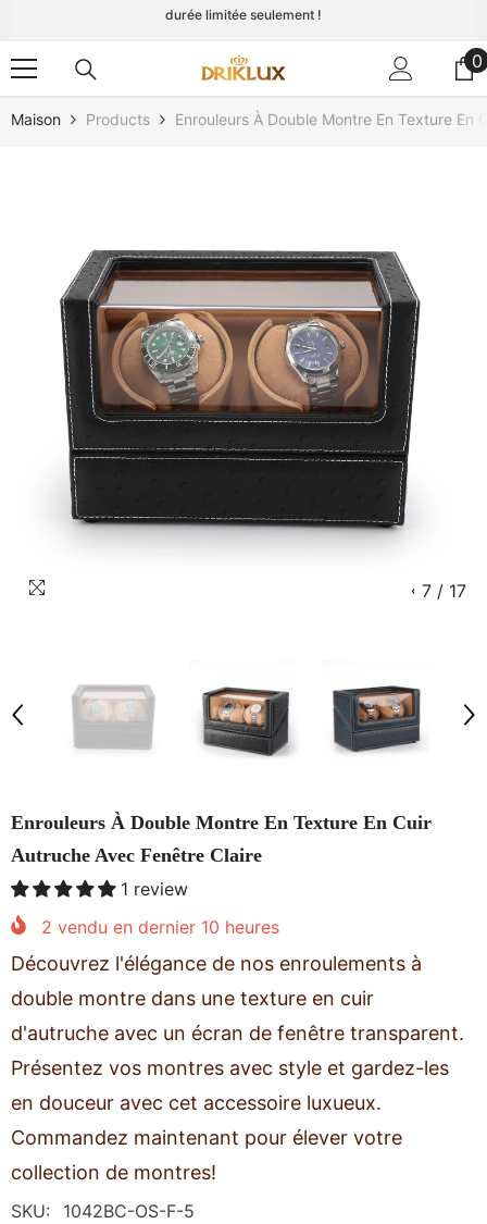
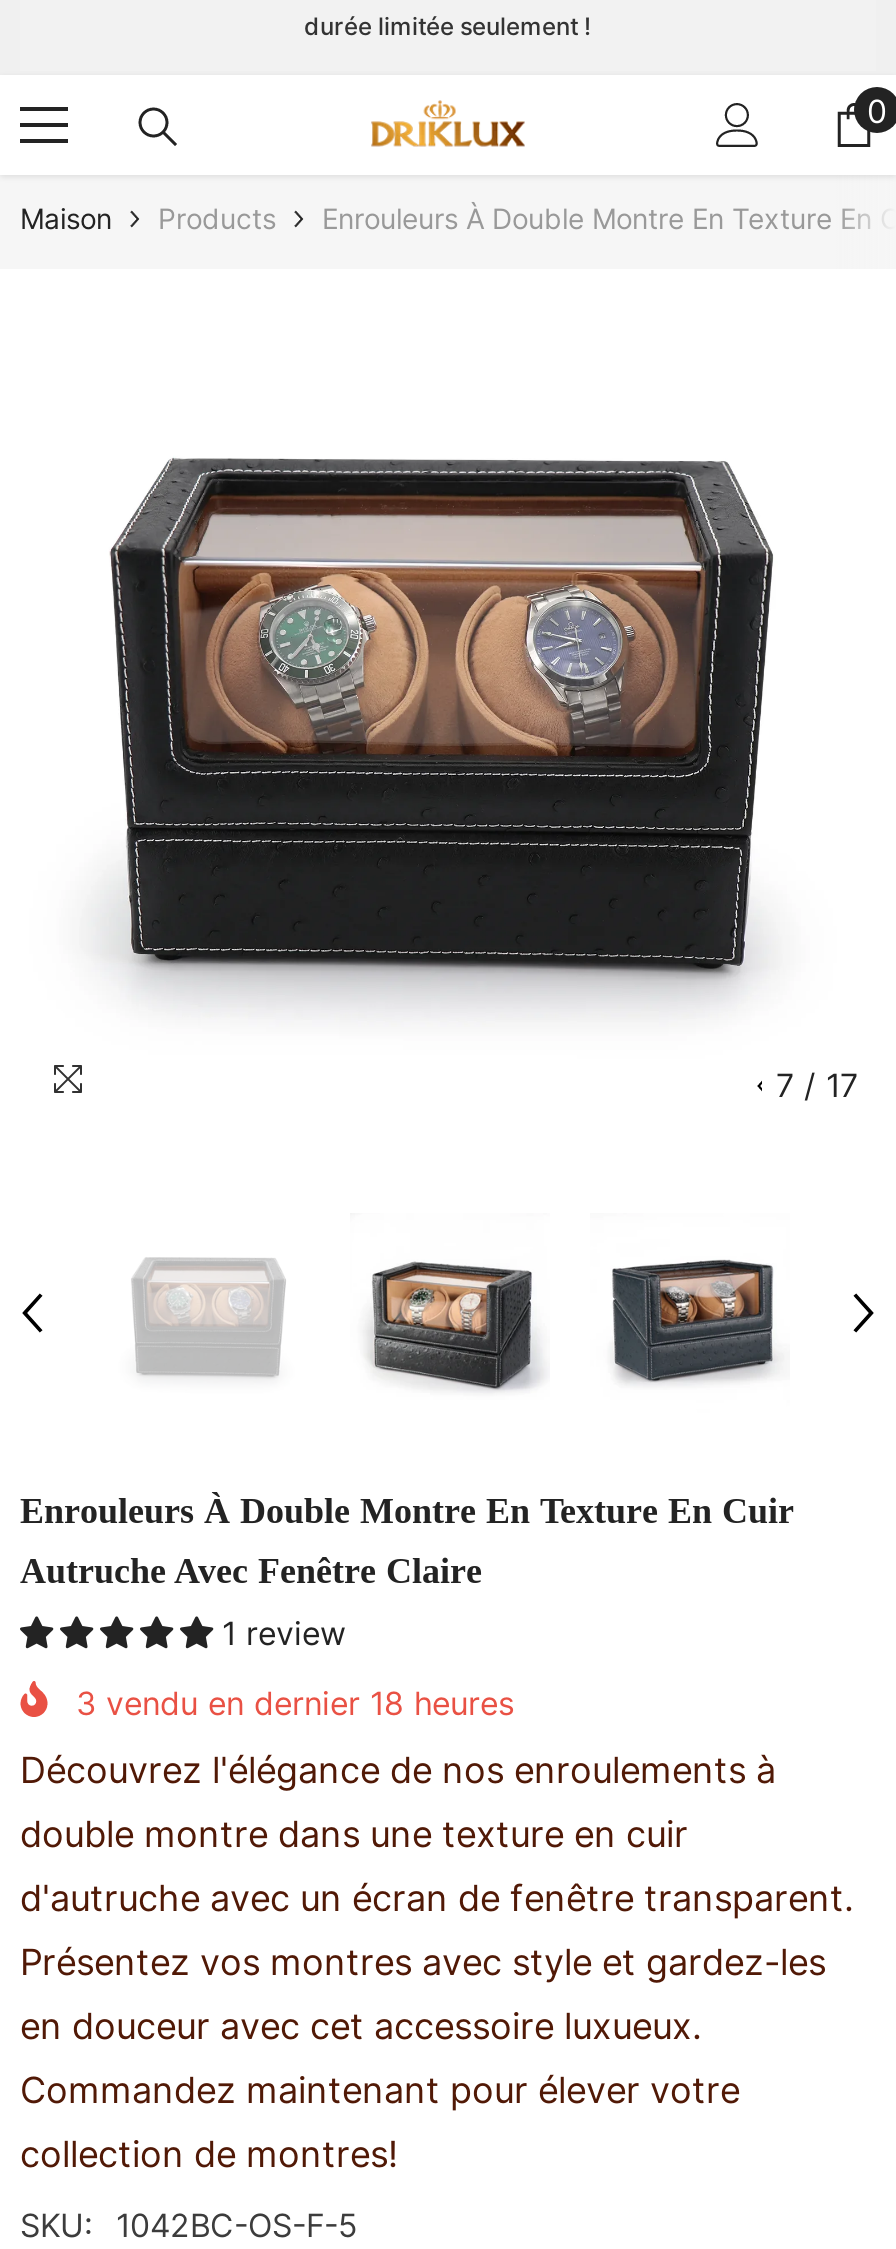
- 2 vendu en dernier 10 heures
+ 3 vendu en dernier 18 heures
